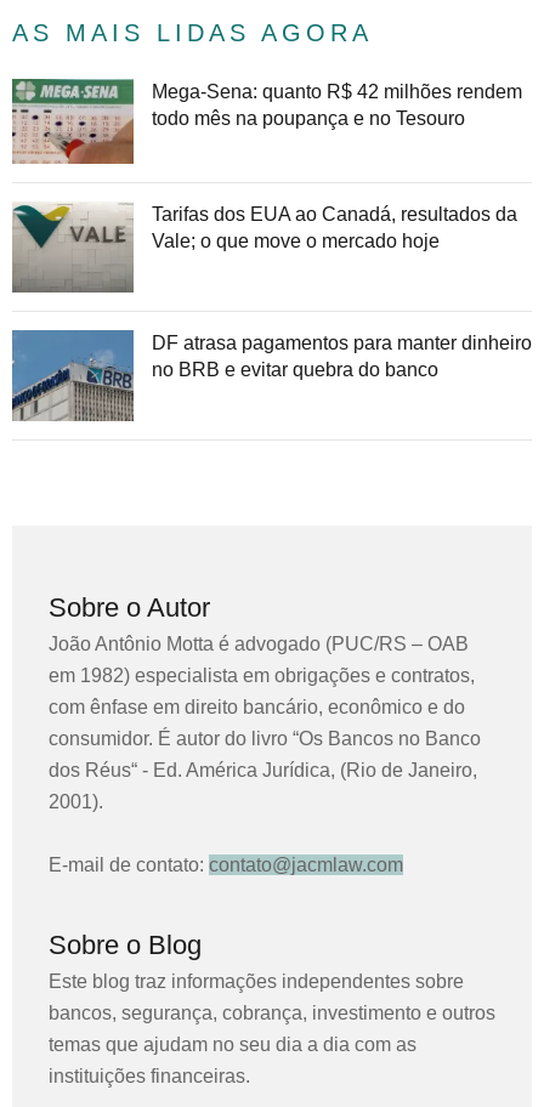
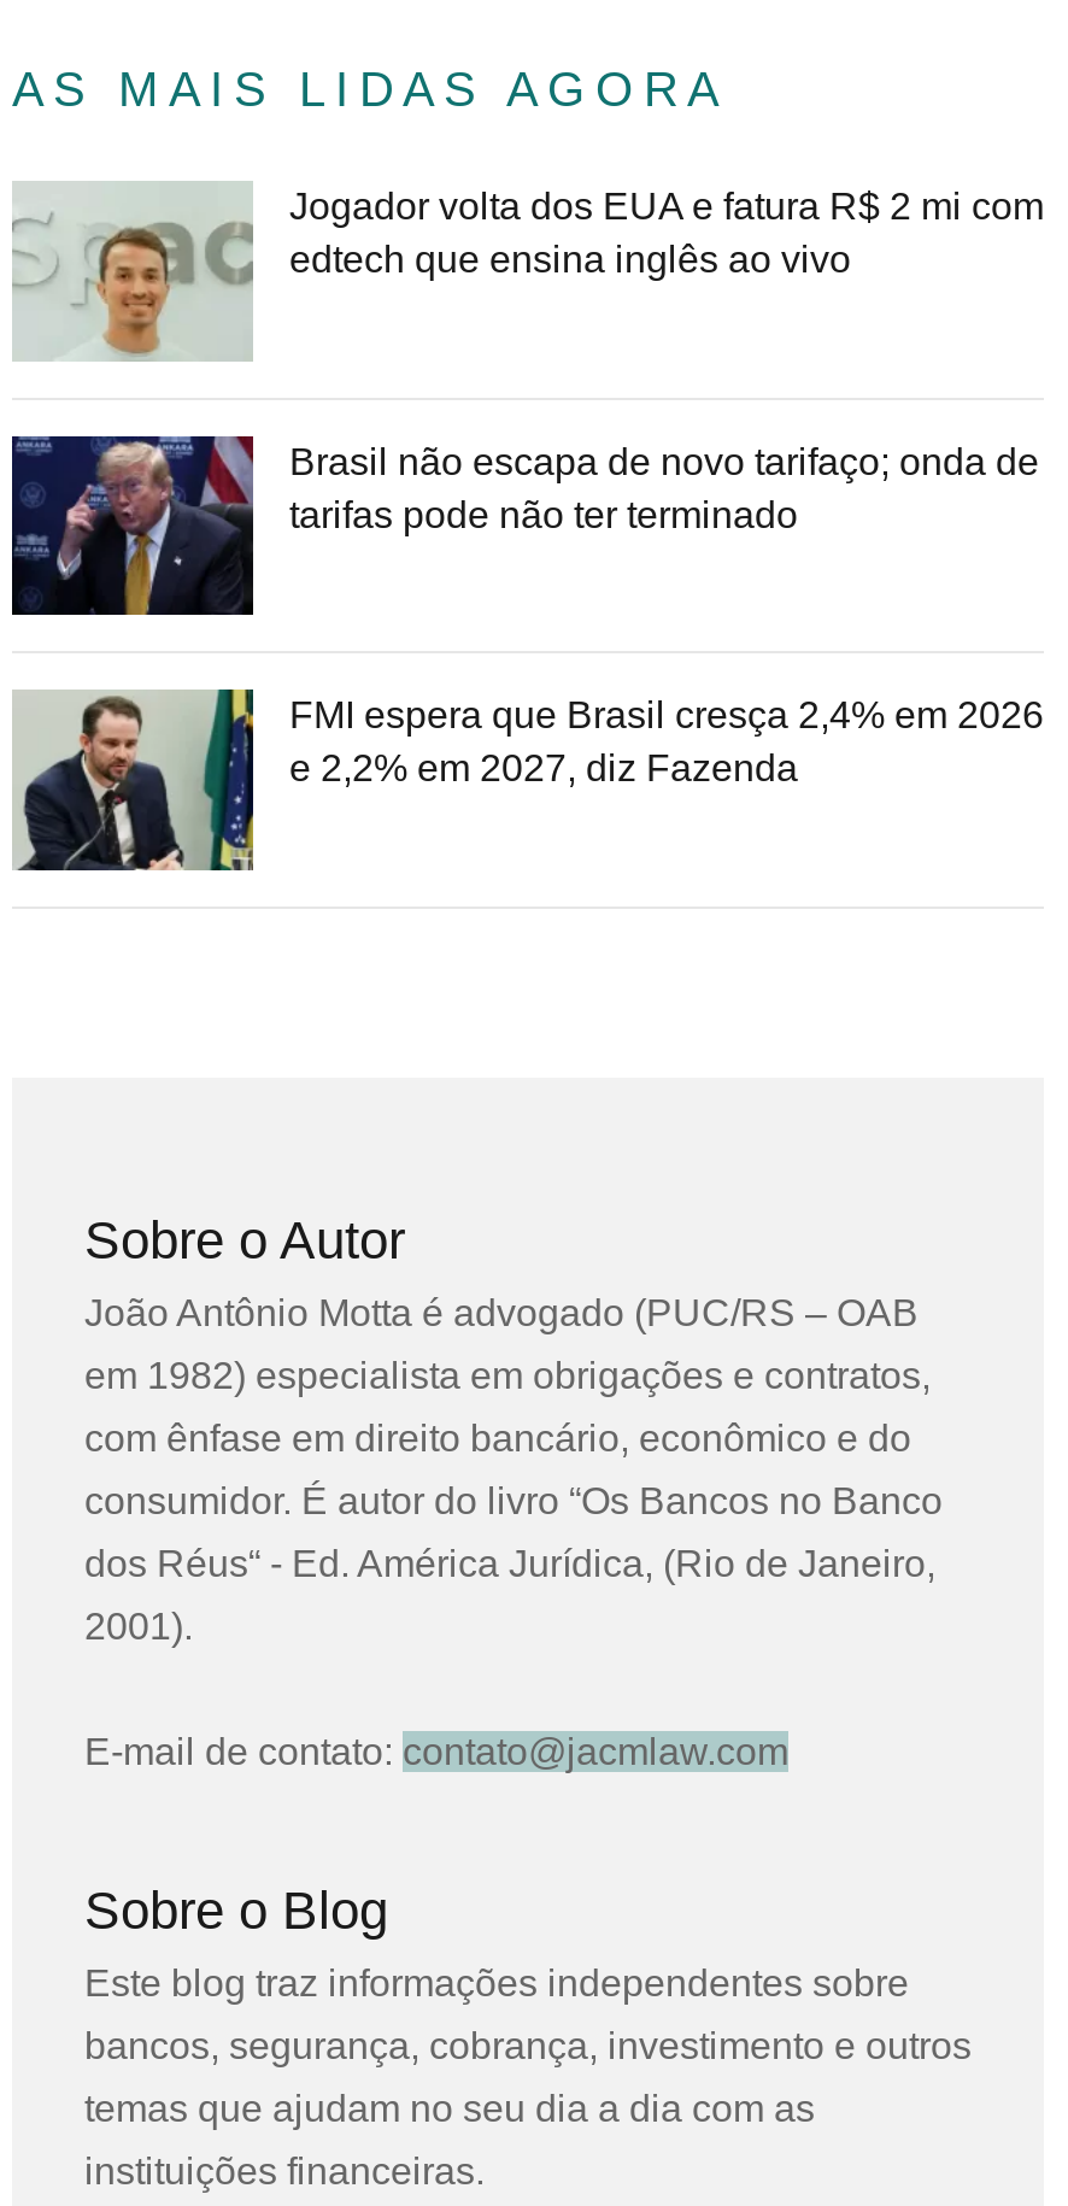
- [image]
- Mega-Sena: quanto R$ 42 milhões rendem
- todo mês na poupança e no Tesouro
+ [image]
+ Jogador volta dos EUA e fatura R$ 2 mi com
+ edtech que ensina inglês ao vivo

- [image]
- Tarifas dos EUA ao Canadá, resultados da
- Vale; o que move o mercado hoje
+ [image]
+ Brasil não escapa de novo tarifaço; onda de
+ tarifas pode não ter terminado

- [image]
- DF atrasa pagamentos para manter dinheiro
- no BRB e evitar quebra do banco
+ [image]
+ FMI espera que Brasil cresça 2,4% em 2026
+ e 2,2% em 2027, diz Fazenda
